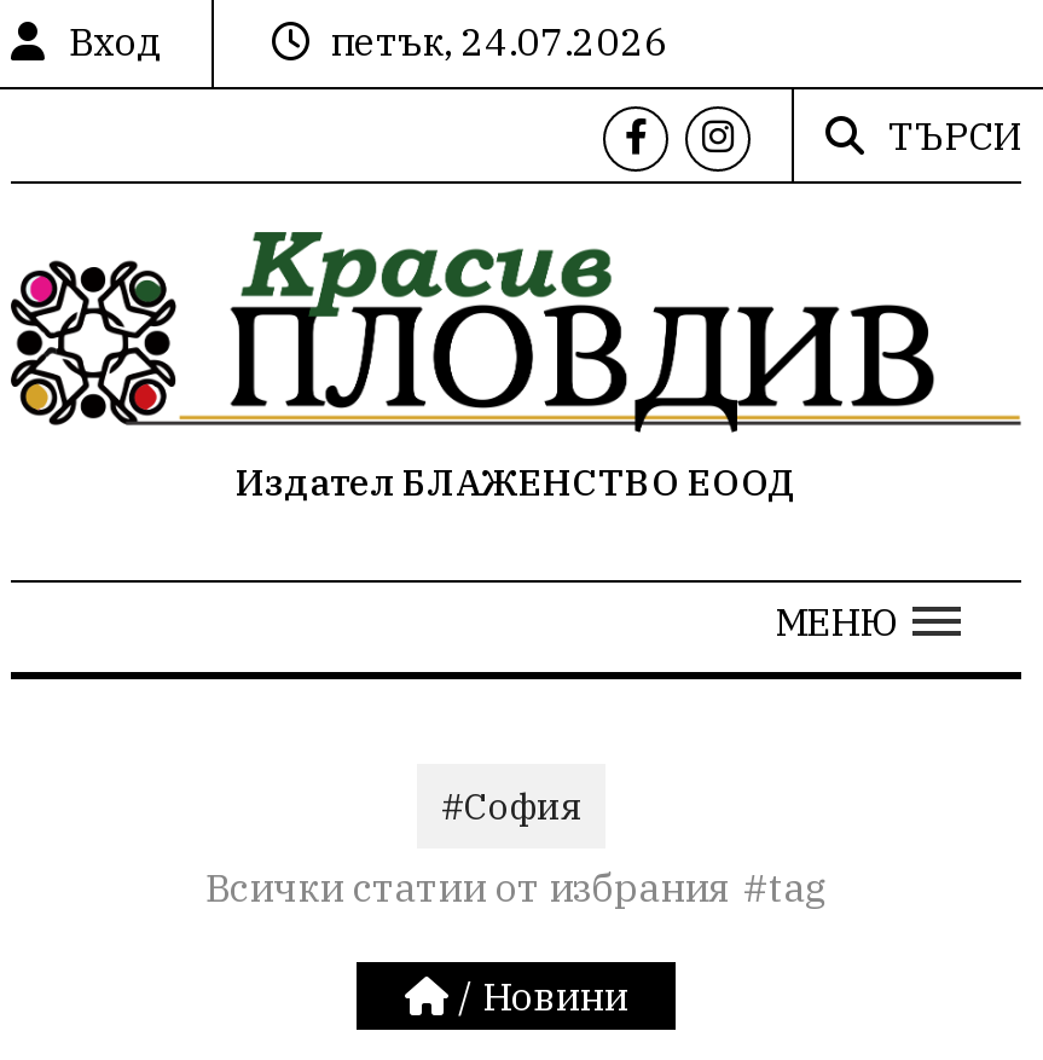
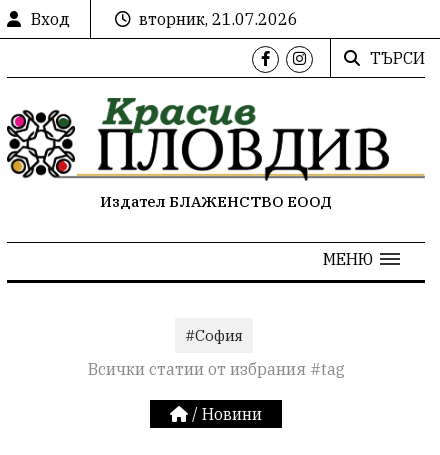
- петък, 24.07.2026
+ вторник, 21.07.2026
